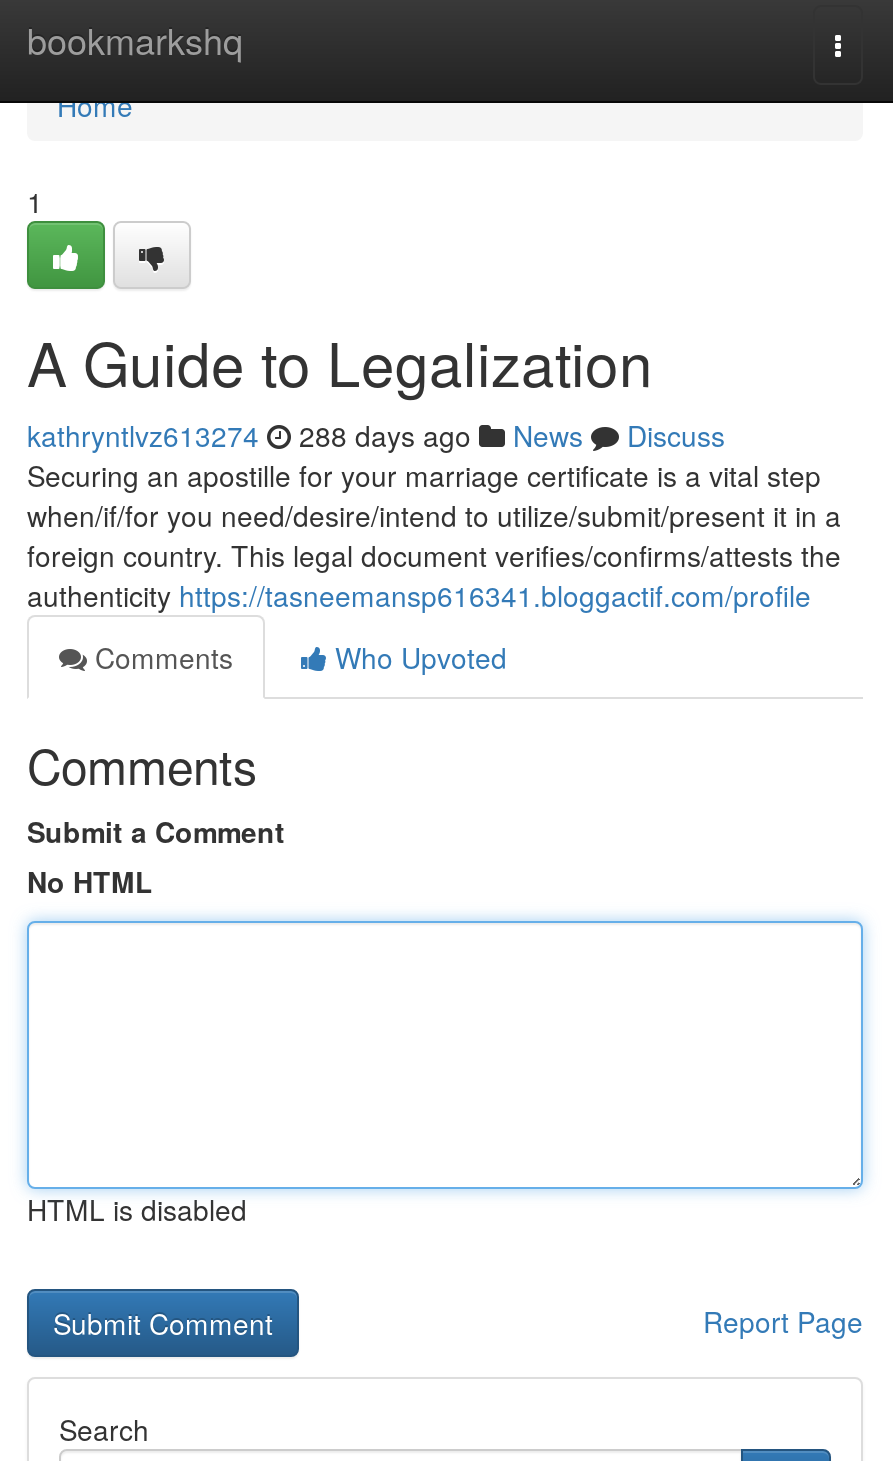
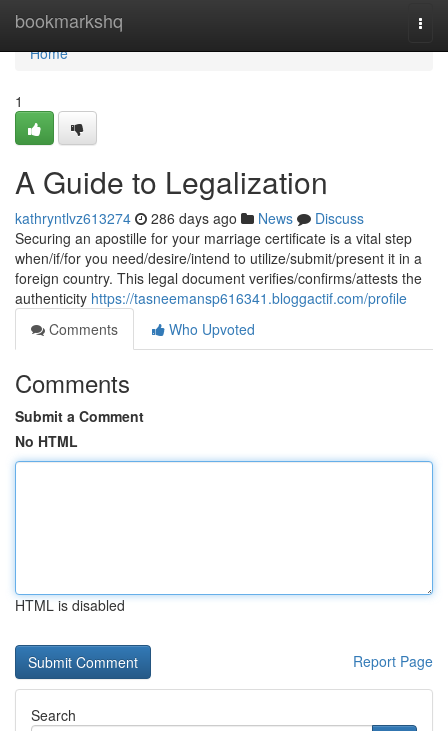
- kathryntlvz613274 288 days ago News Discuss
+ kathryntlvz613274 286 days ago News Discuss
